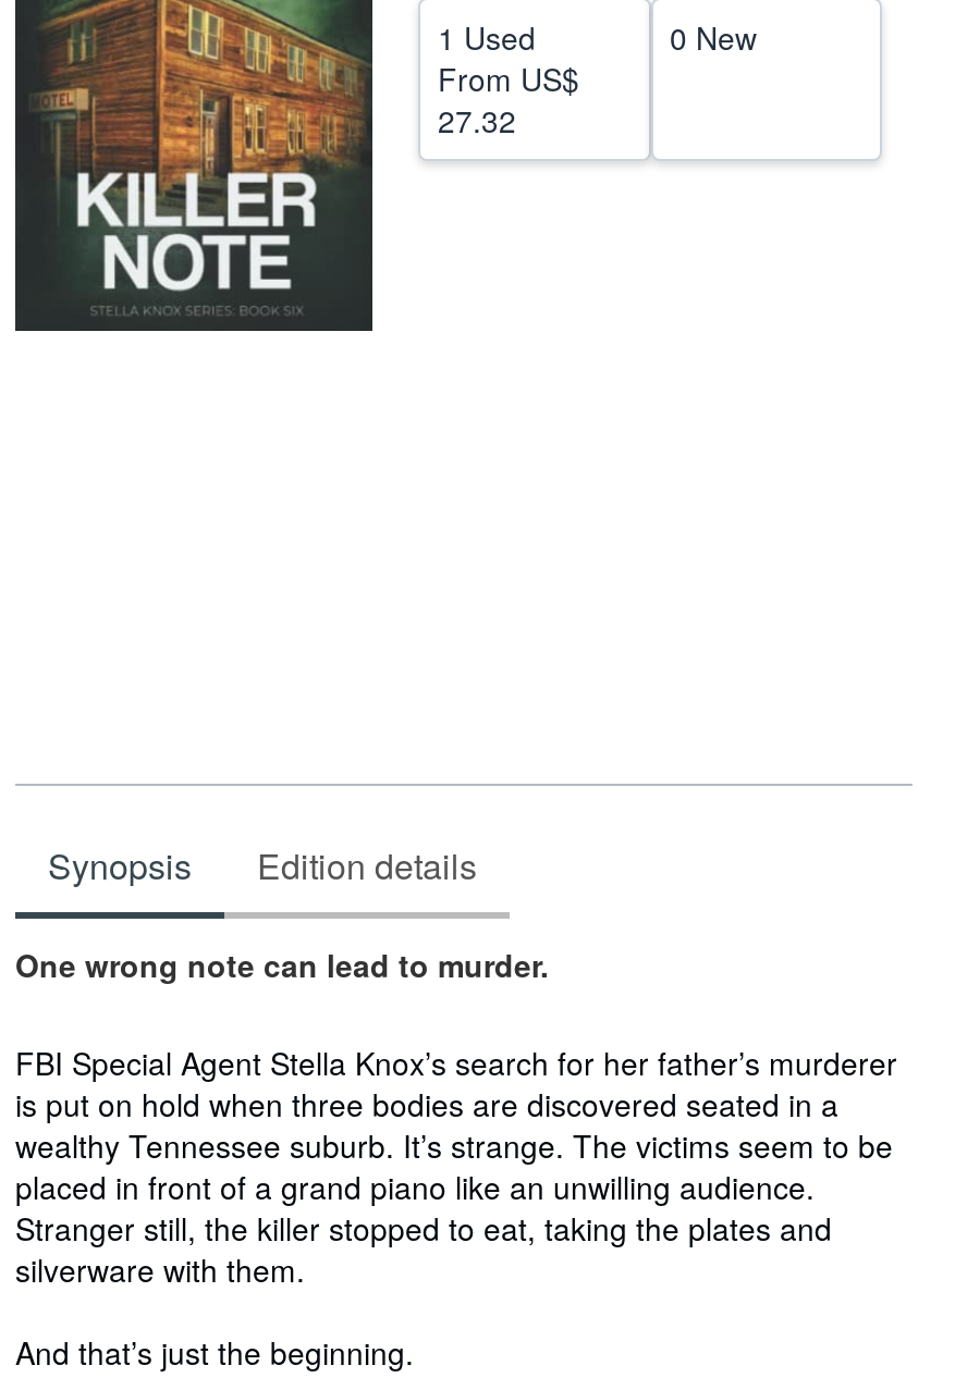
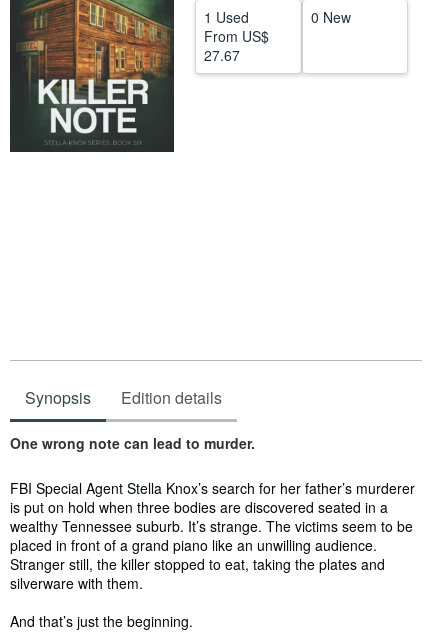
- 27.32
+ 27.67
